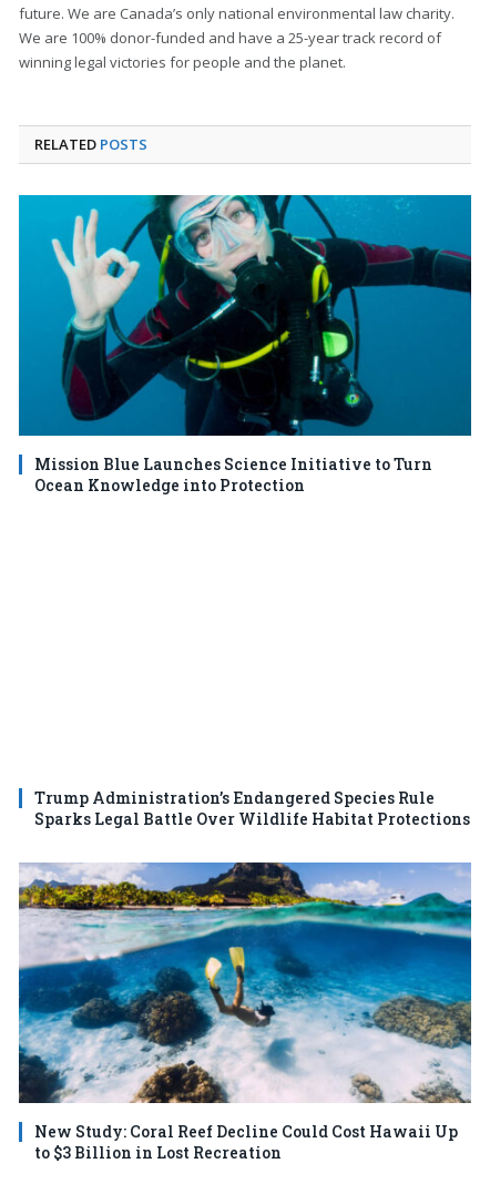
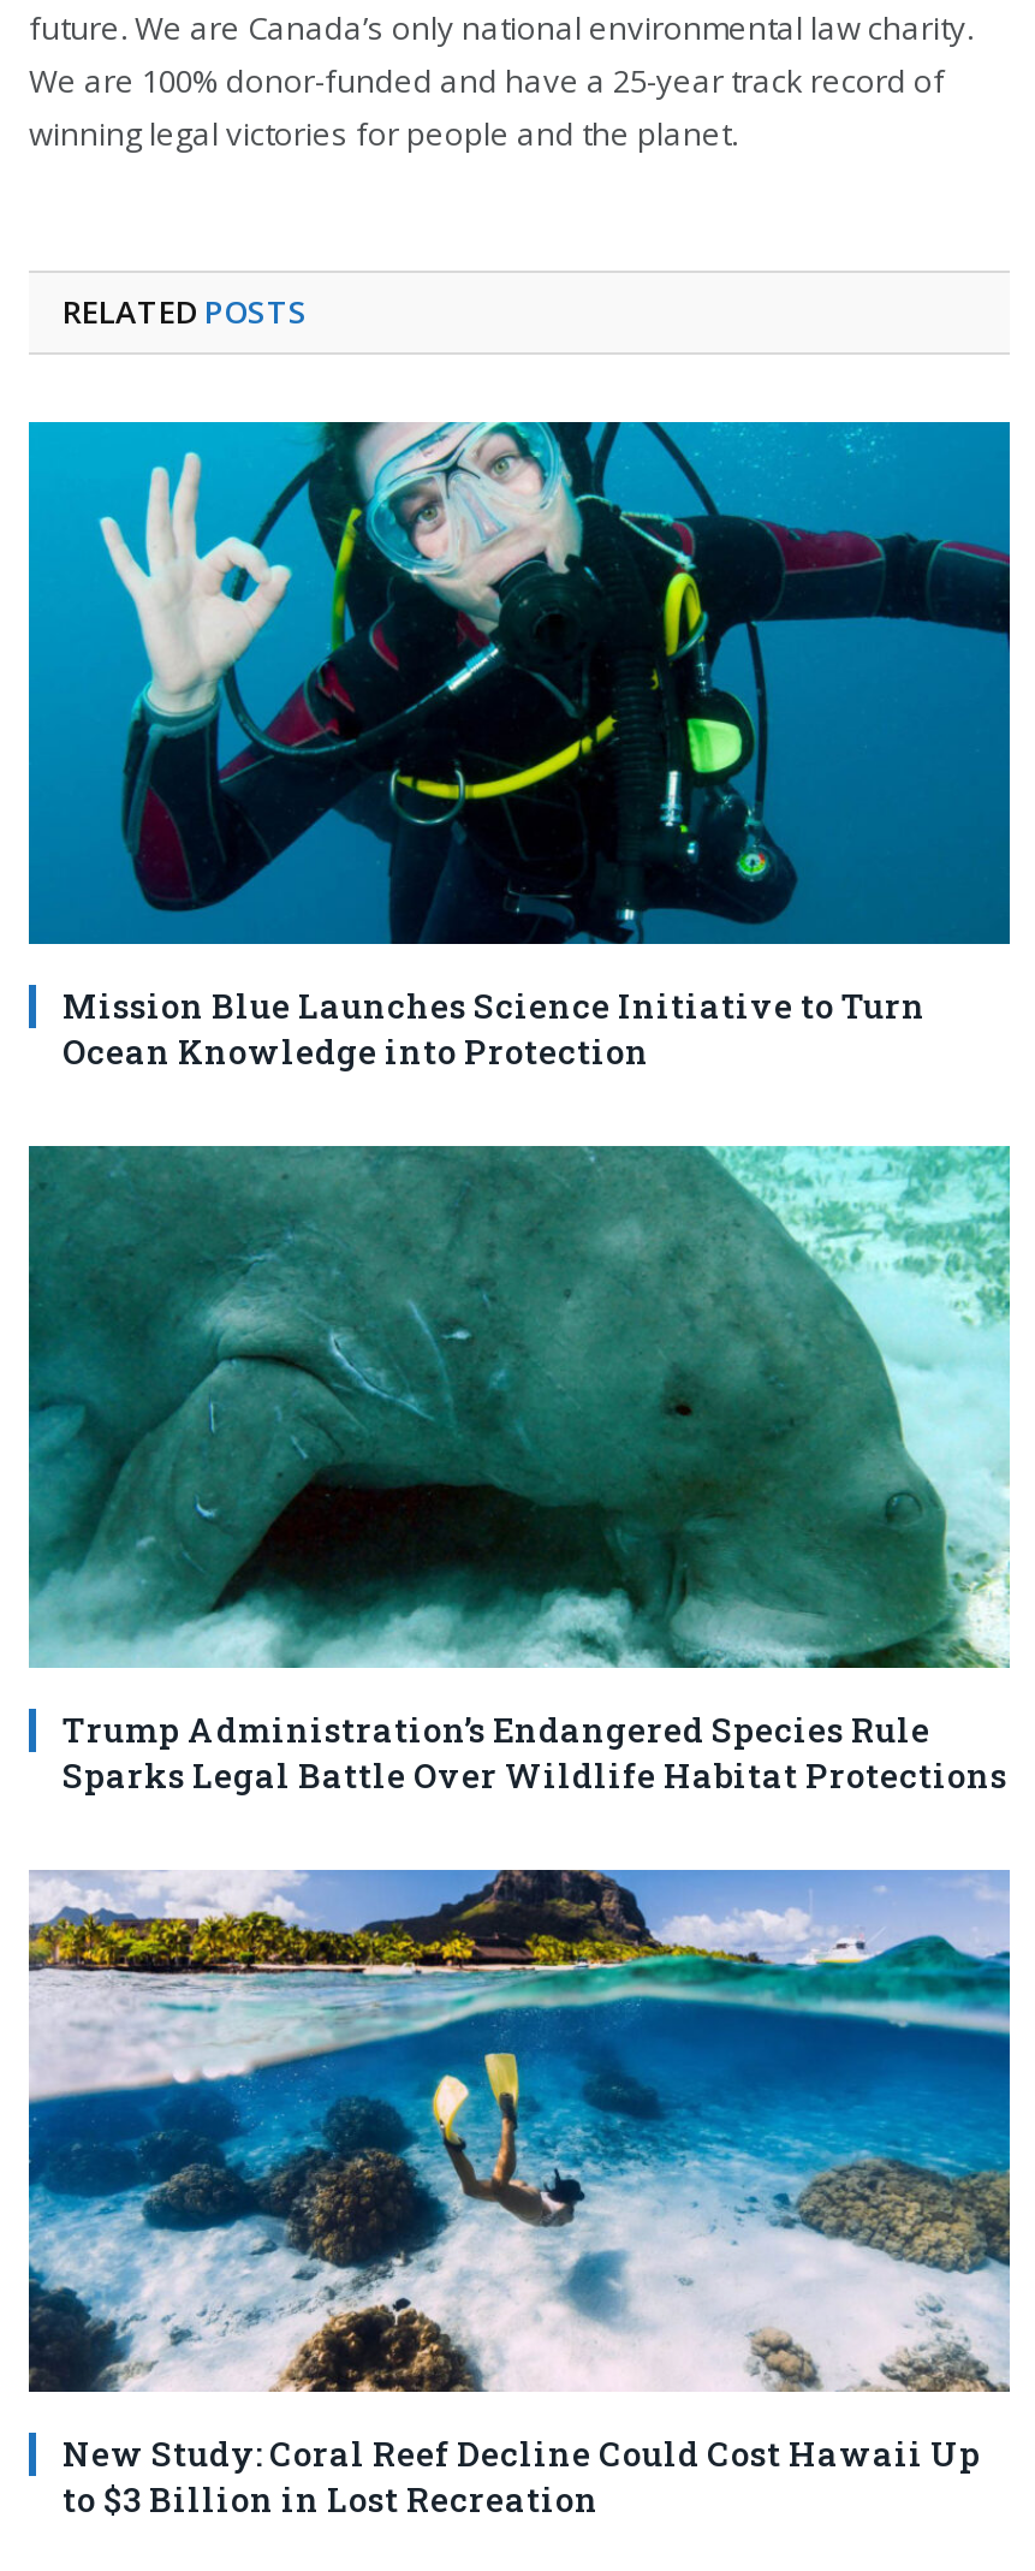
+ [image]
